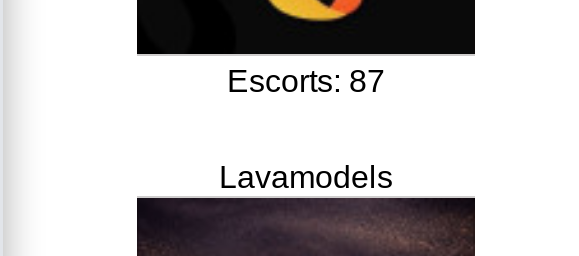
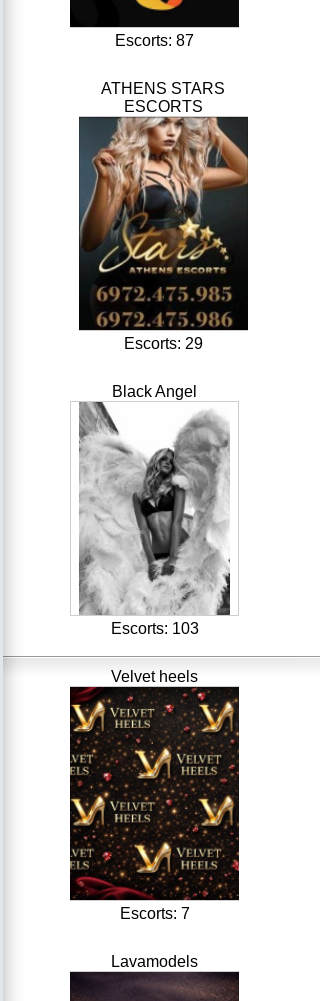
+ [image]
+ ATHENS STARS
+ ESCORTS

+ Escorts: 103
+ Velvet heels

+ Escorts: 29
+ Black Angel

+ Escorts: 7
